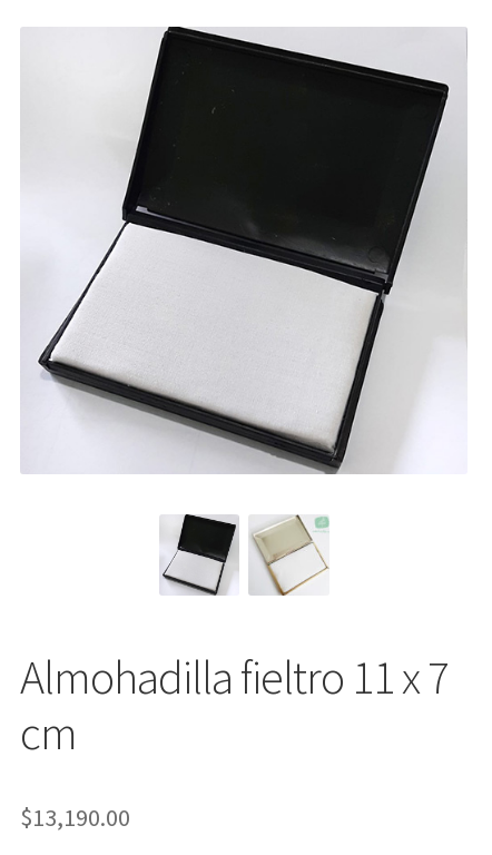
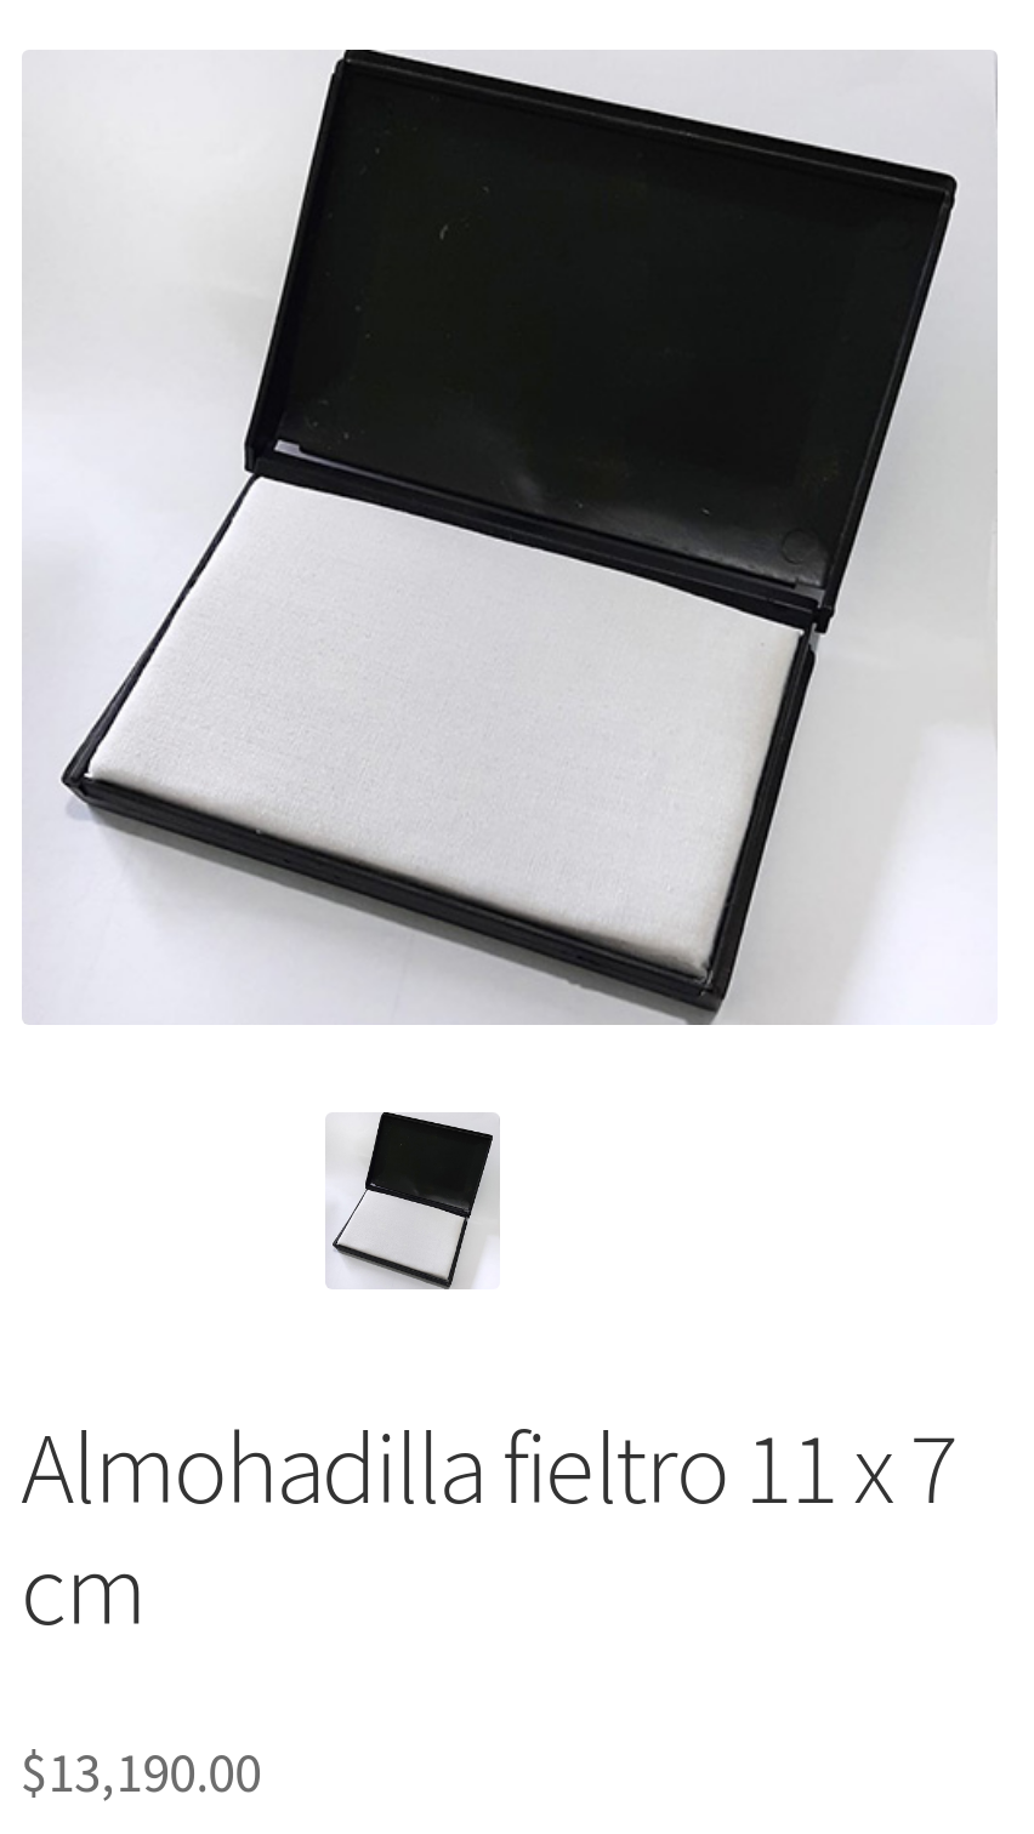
- [image]
